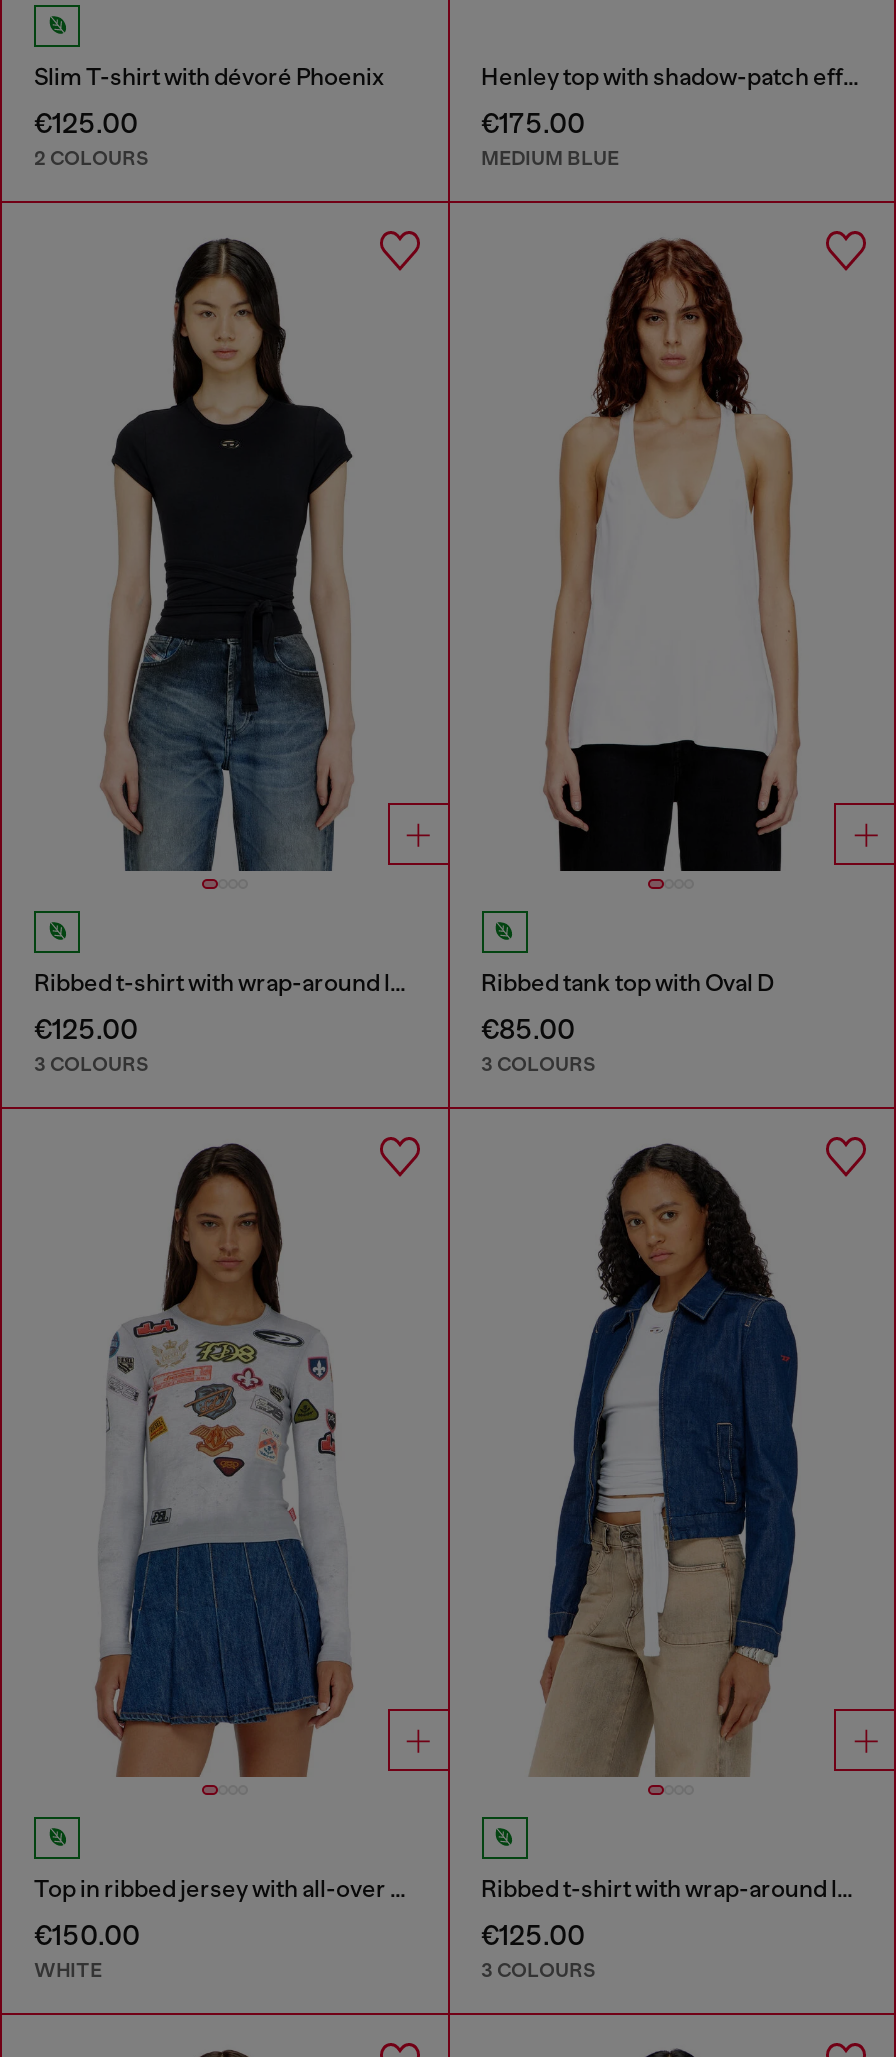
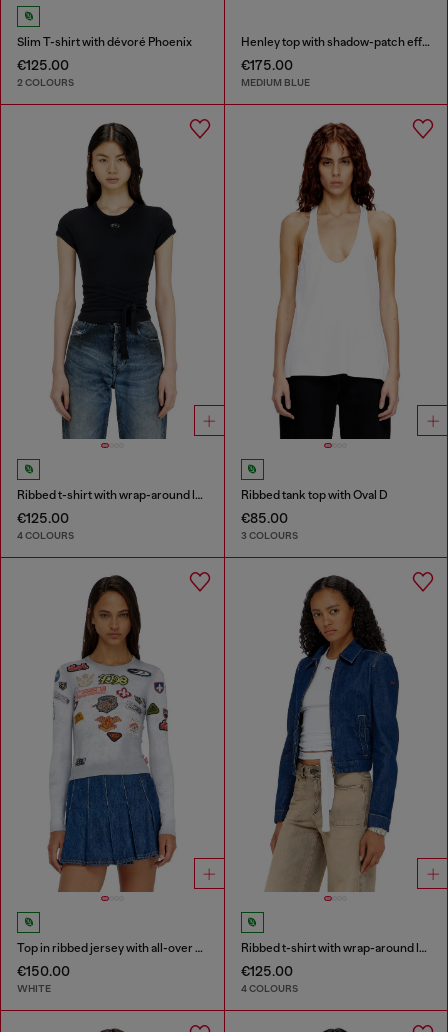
- 3 COLOURS
+ 4 COLOURS

- 3 COLOURS
+ 4 COLOURS
